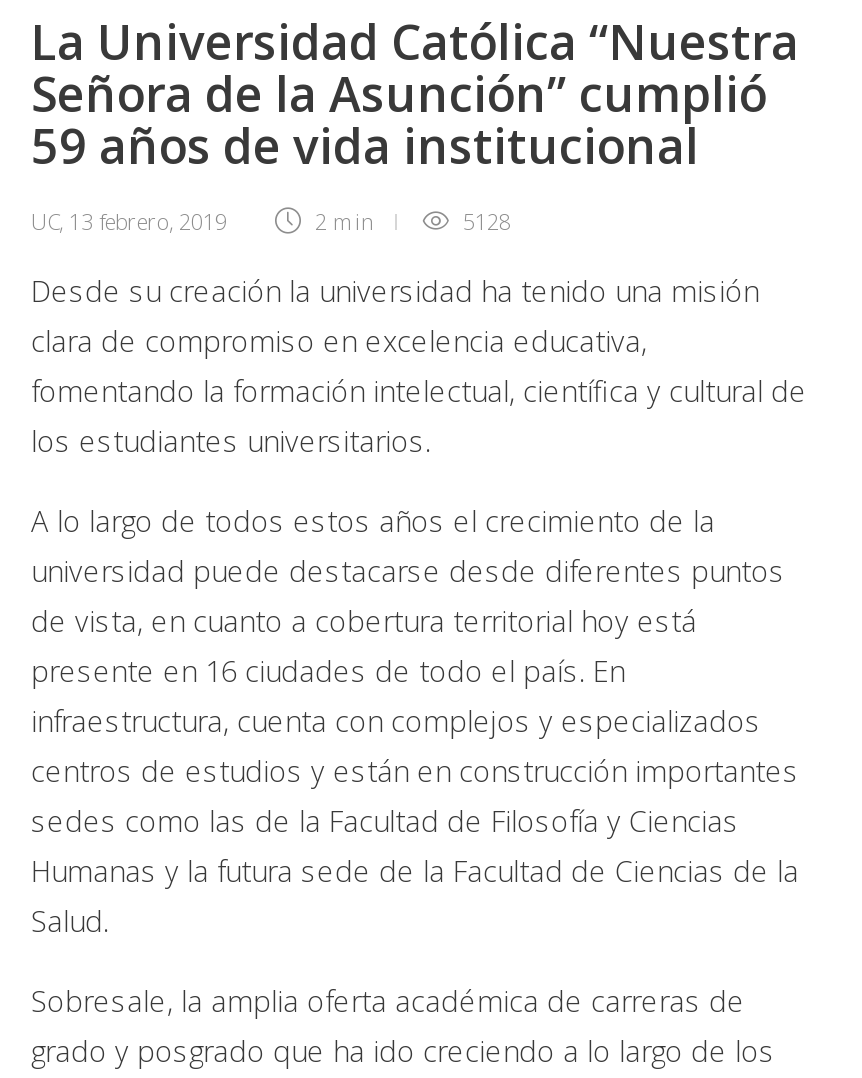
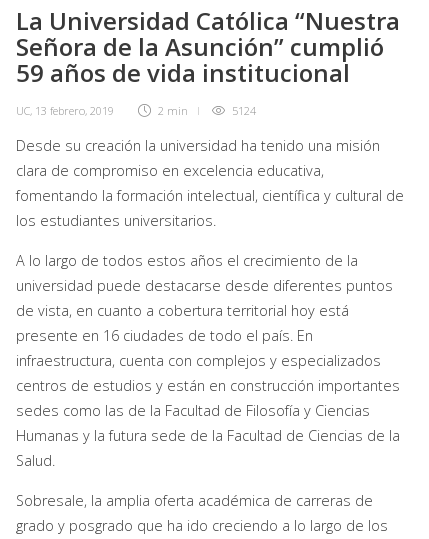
- 5128
+ 5124
